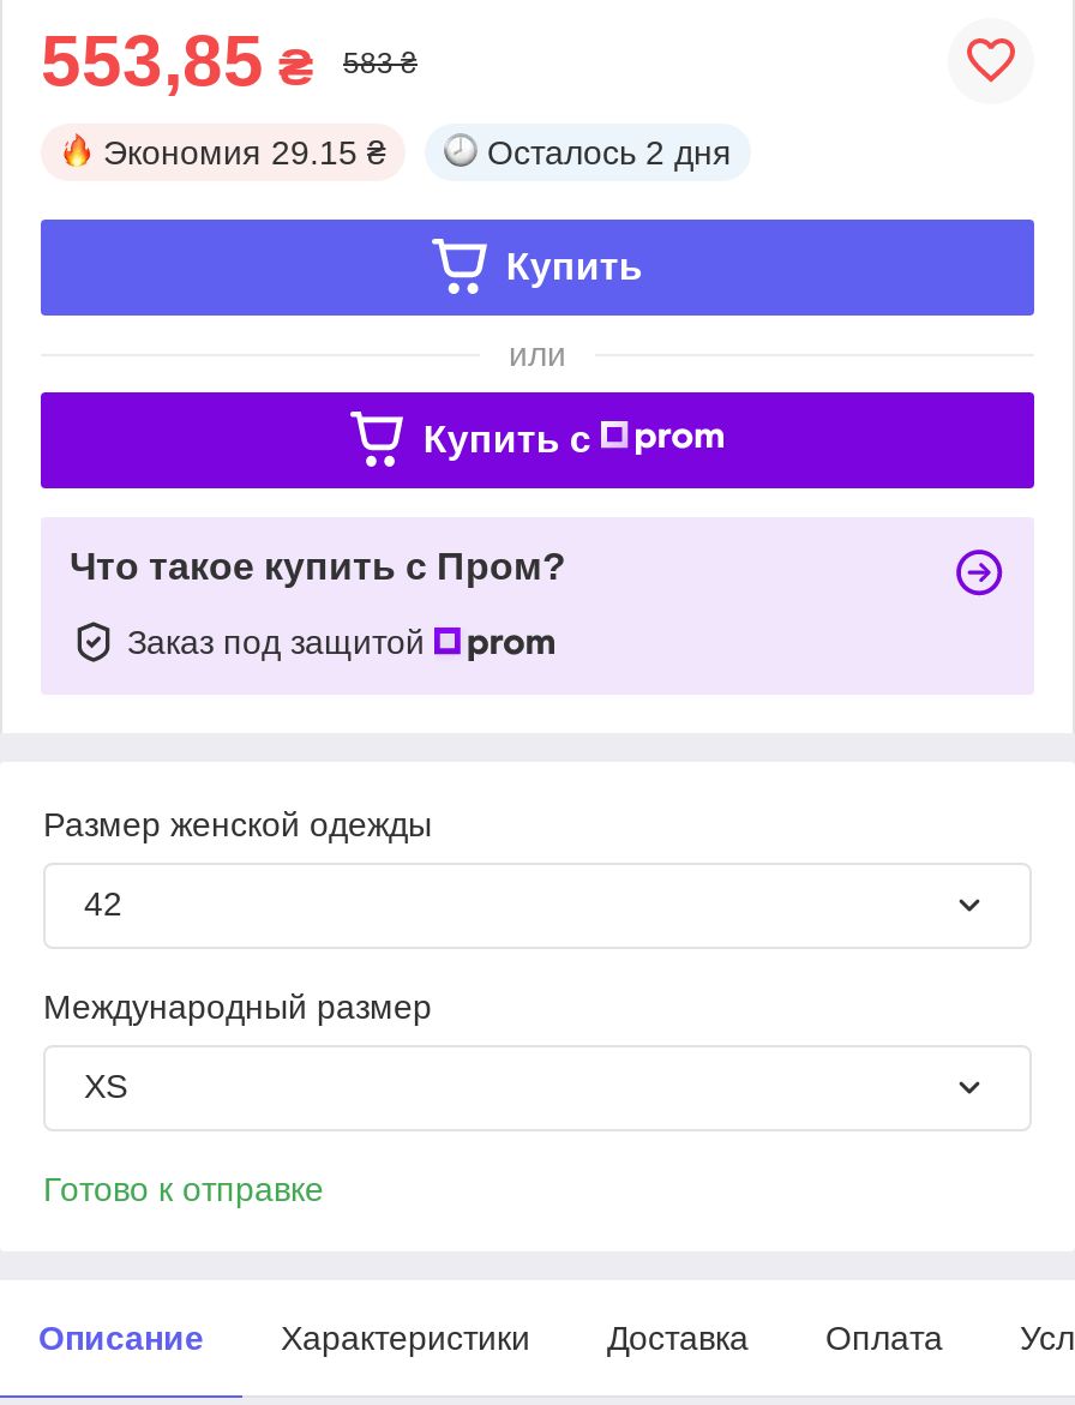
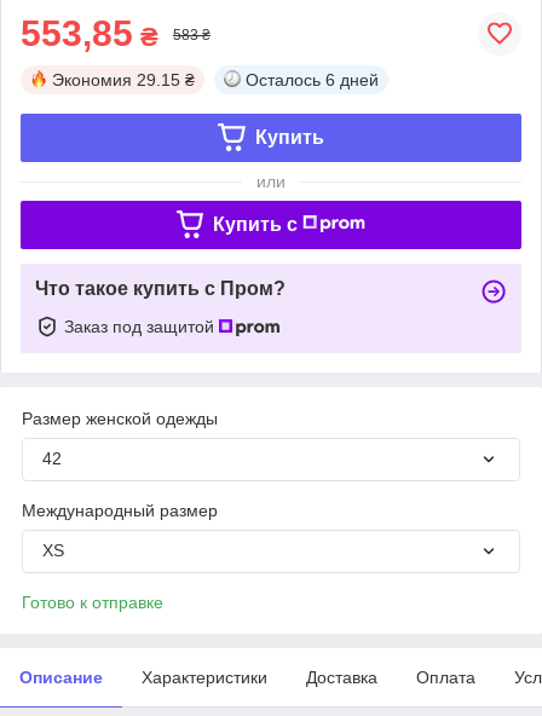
- Осталось 2 дня
+ Осталось 6 дней
